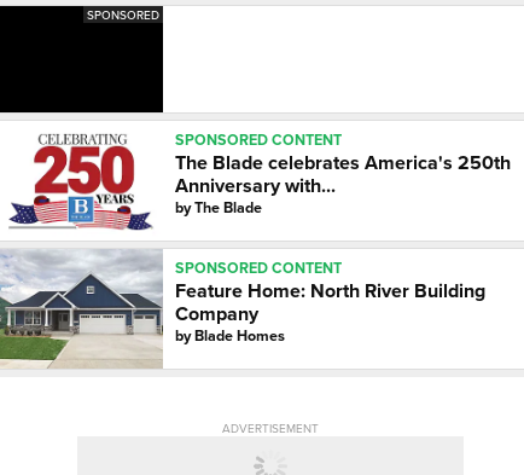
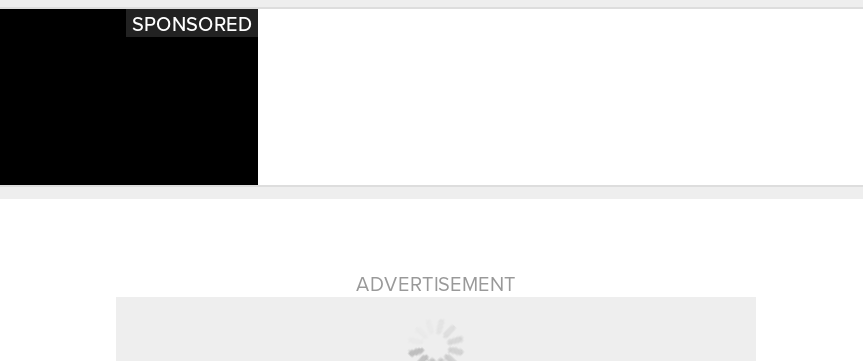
- [image]
- SPONSORED CONTENT
- The Blade celebrates America's 250th
- Anniversary with...
- byThe Blade
- SPONSORED CONTENT
- Feature Home: North River Building
- Company
- by Blade Homes

- [image]
